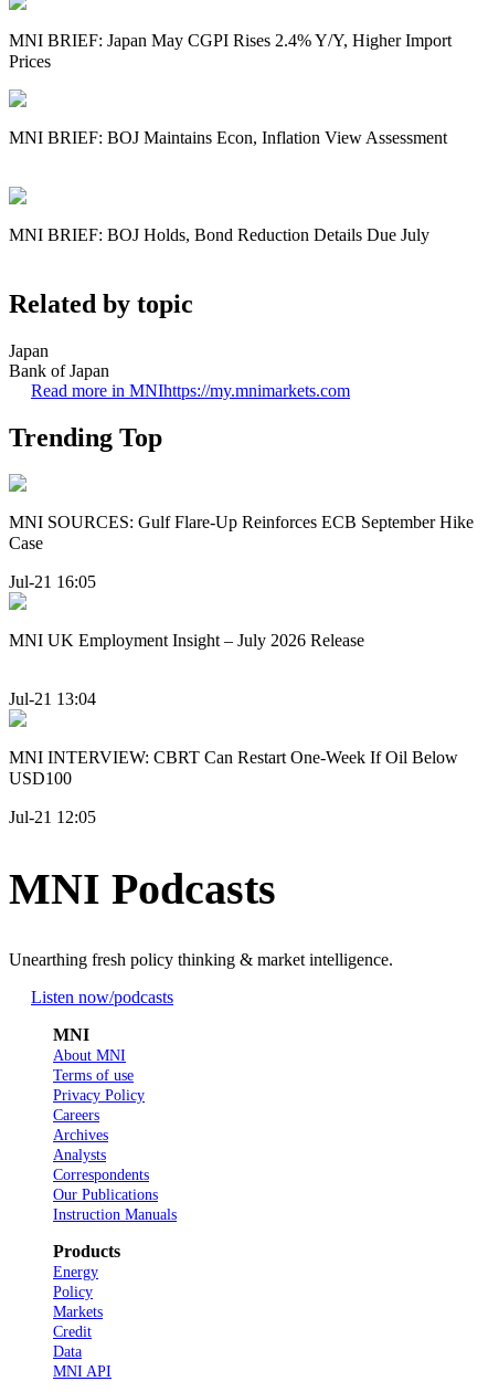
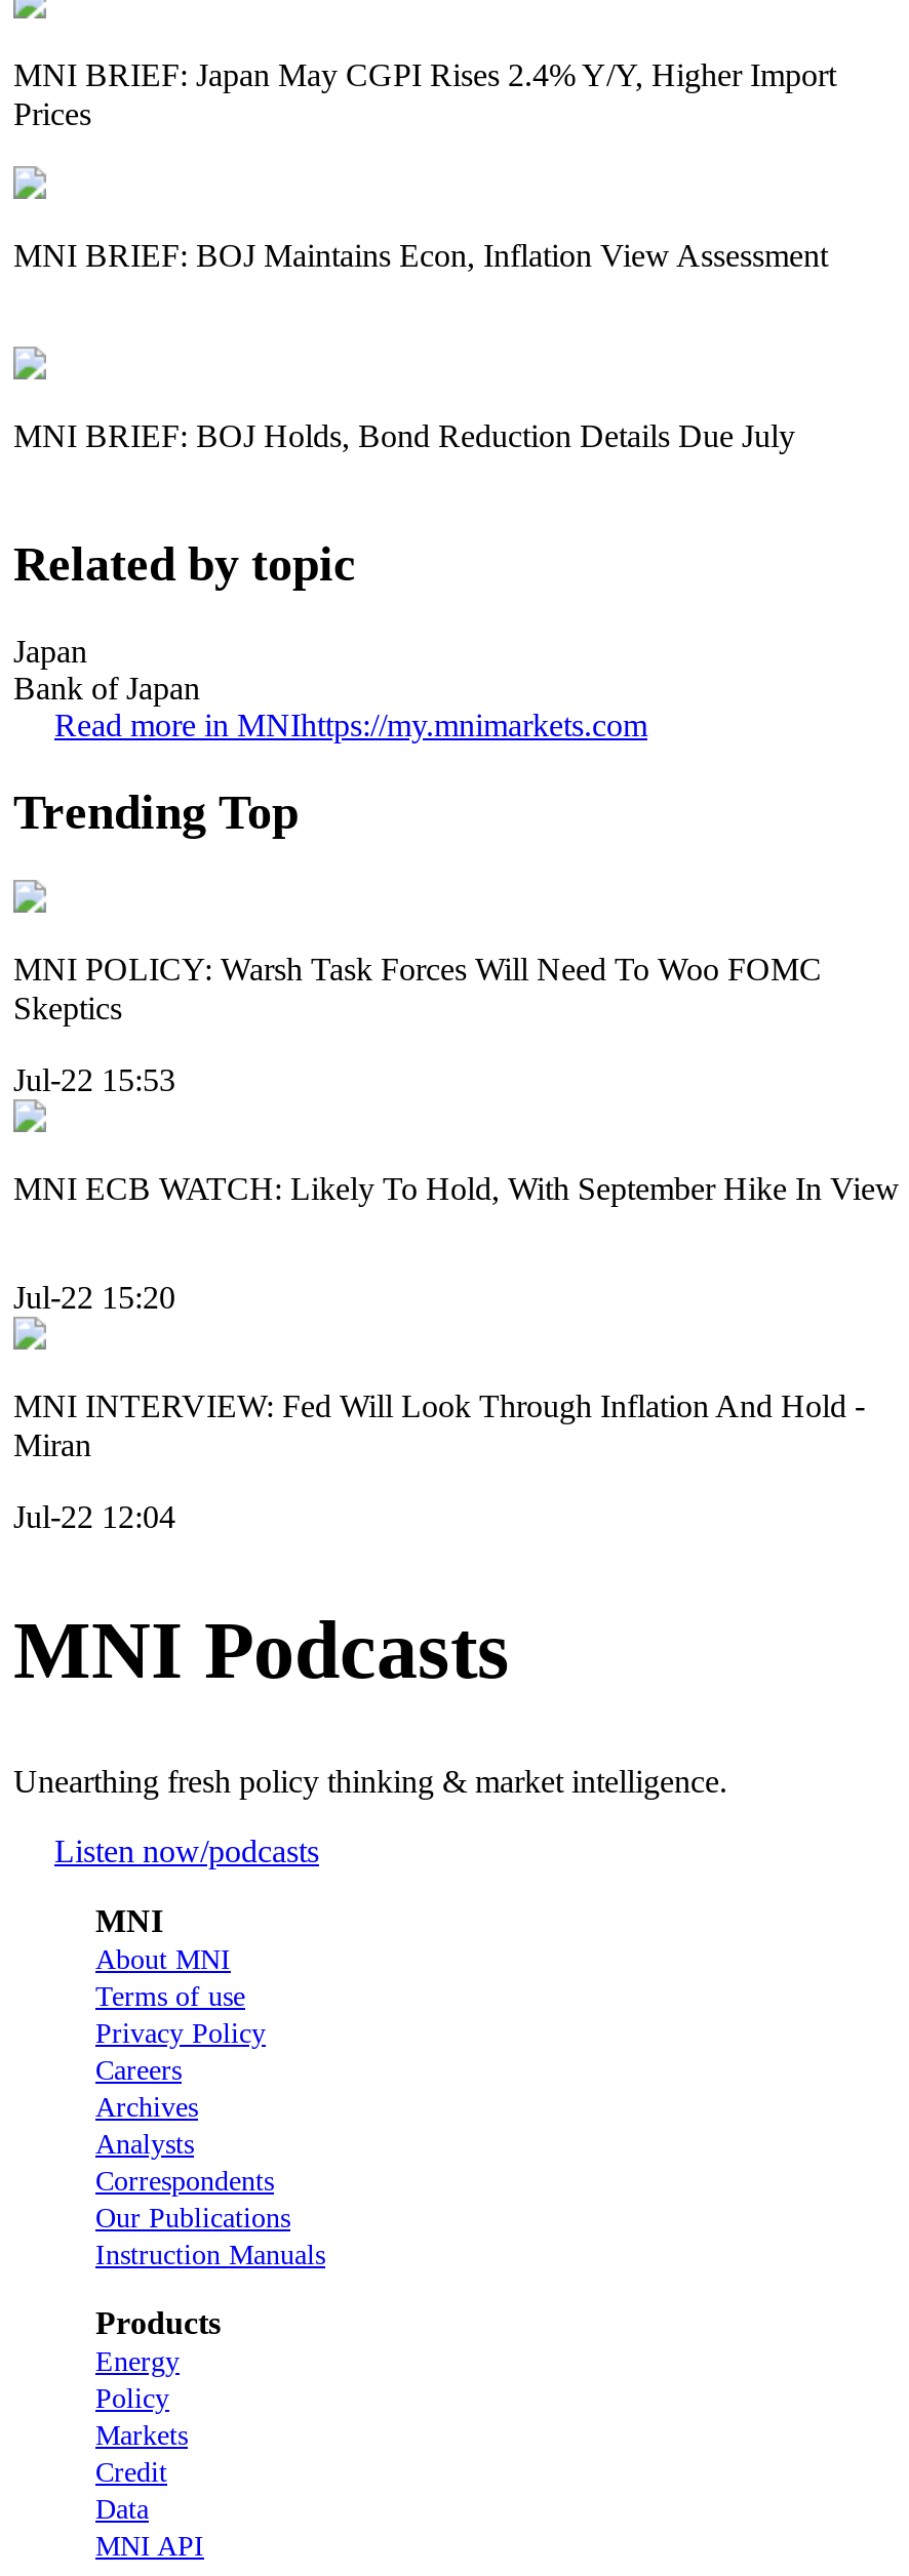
- MNI SOURCES: Gulf Flare-Up Reinforces ECB September Hike
- Case
+ MNI POLICY: Warsh Task Forces Will Need To Woo FOMC
+ Skeptics

- Jul-21 16:05
+ Jul-22 15:53

- MNI UK Employment Insight – July 2026 Release
+ MNI ECB WATCH: Likely To Hold, With September Hike In View

- Jul-21 13:04
+ Jul-22 15:20

- MNI INTERVIEW: CBRT Can Restart One-Week If Oil Below
- USD100
+ MNI INTERVIEW: Fed Will Look Through Inflation And Hold -
+ Miran

- Jul-21 12:05
+ Jul-22 12:04
